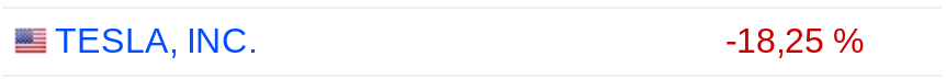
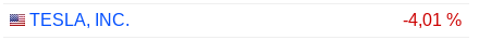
- -18,25 %
+ -4,01 %
